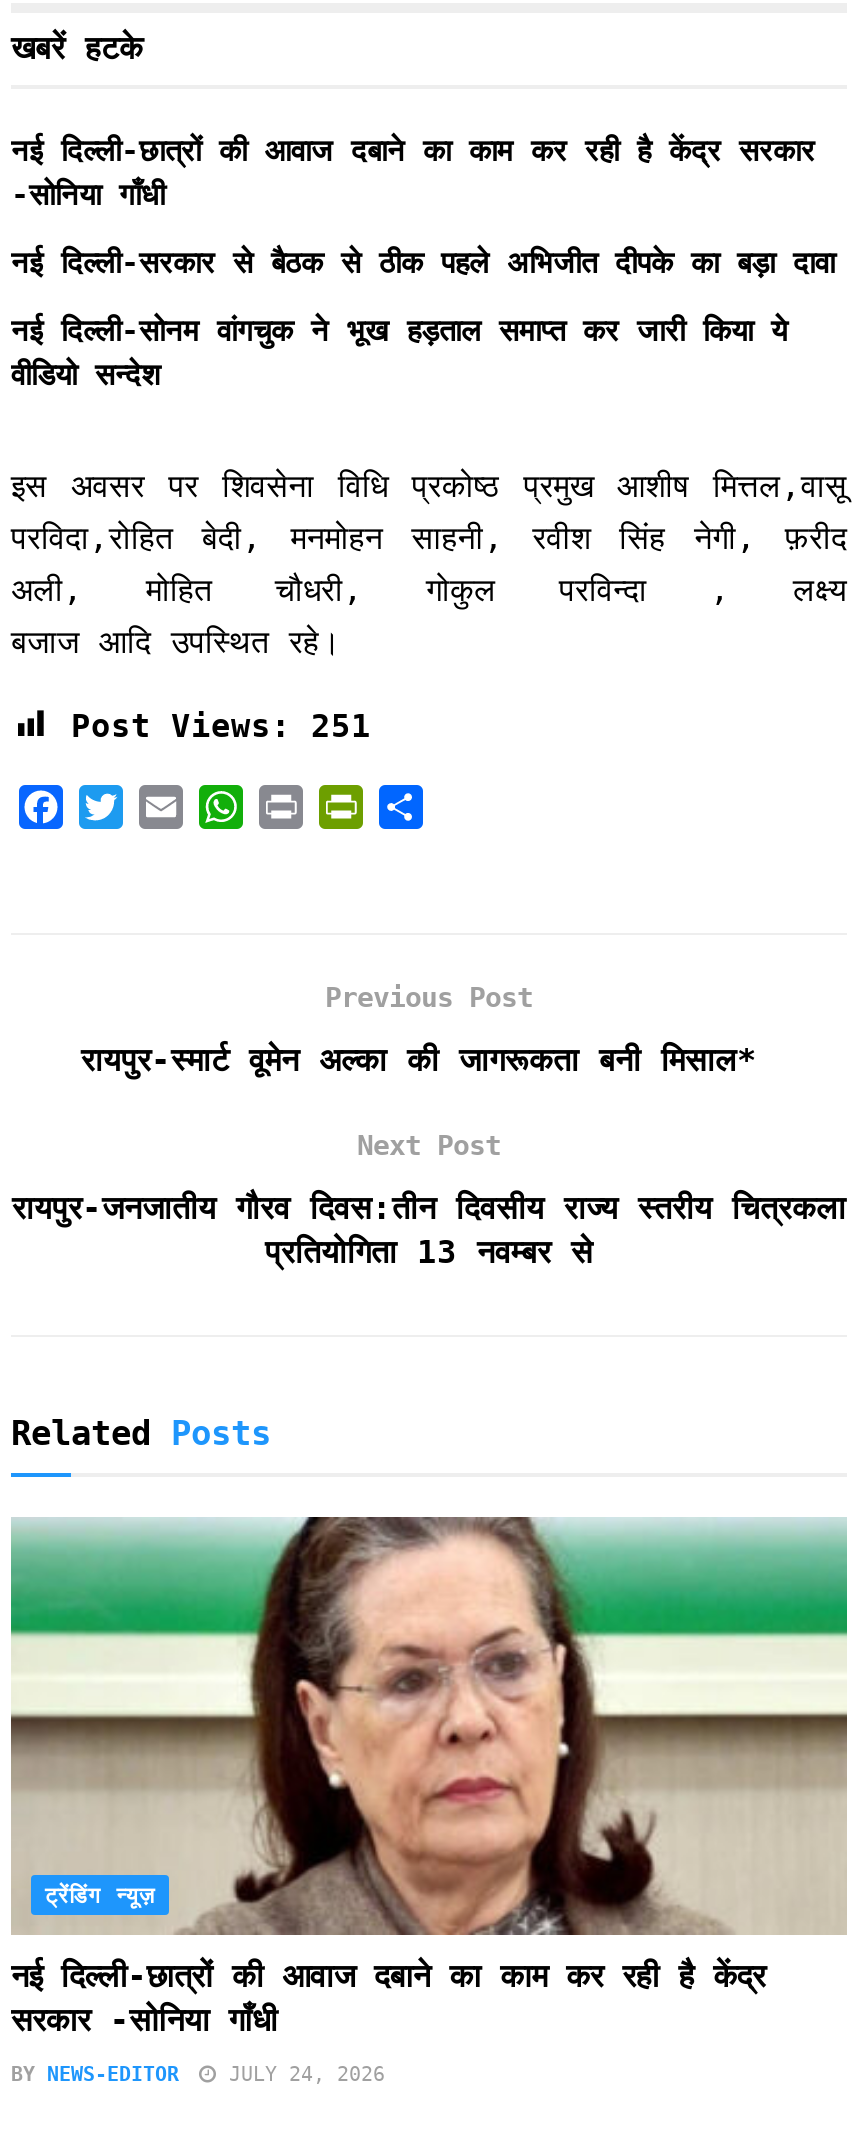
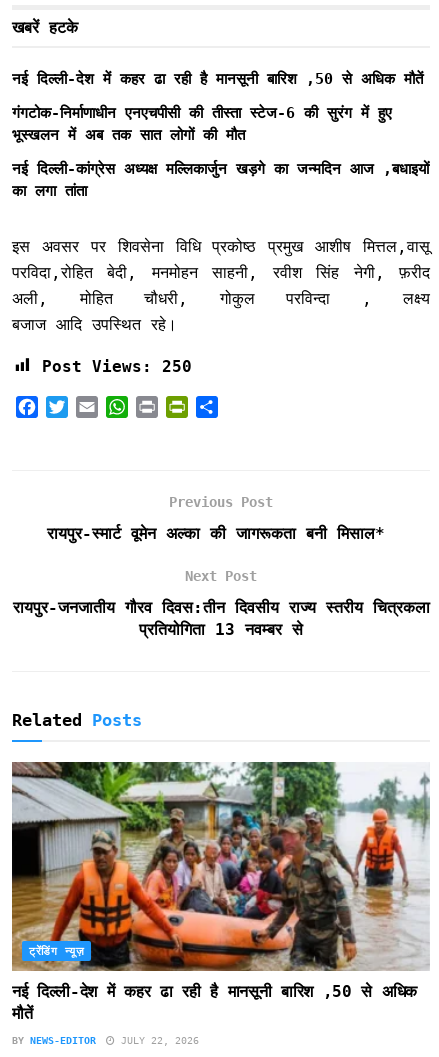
- नई दिल्ली-छात्रों की आवाज दबाने का काम कर रही है केंद्र सरकार
- -सोनिया गाँधी
+ नई दिल्ली-देश में कहर ढा रही है मानसूनी बारिश ,50 से अधिक मौतें

- नई दिल्ली-सरकार से बैठक से ठीक पहले अभिजीत दीपके का बड़ा दावा
+ गंगटोक-निर्माणाधीन एनएचपीसी की तीस्ता स्टेज-6 की सुरंग में हुए
+ भूस्खलन में अब तक सात लोगों की मौत

- नई दिल्ली-सोनम वांगचुक ने भूख हड़ताल समाप्त कर जारी किया ये
- वीडियो सन्देश
+ नई दिल्ली-कांग्रेस अध्यक्ष मल्लिकार्जुन खड़गे का जन्मदिन आज ,बधाइयों
+ का लगा तांता

- Post Views: 251
+ Post Views: 250

- [image]
- नई दिल्ली-छात्रों की आवाज दबाने का काम कर रही है केंद्र
- सरकार -सोनिया गाँधी
+ [image]
+ नई दिल्ली-देश में कहर ढा रही है मानसूनी बारिश ,50 से अधिक
+ मौतें

- BY NEWS-EDITOR JULY 24, 2026
+ BY NEWS-EDITOR JULY 22, 2026
